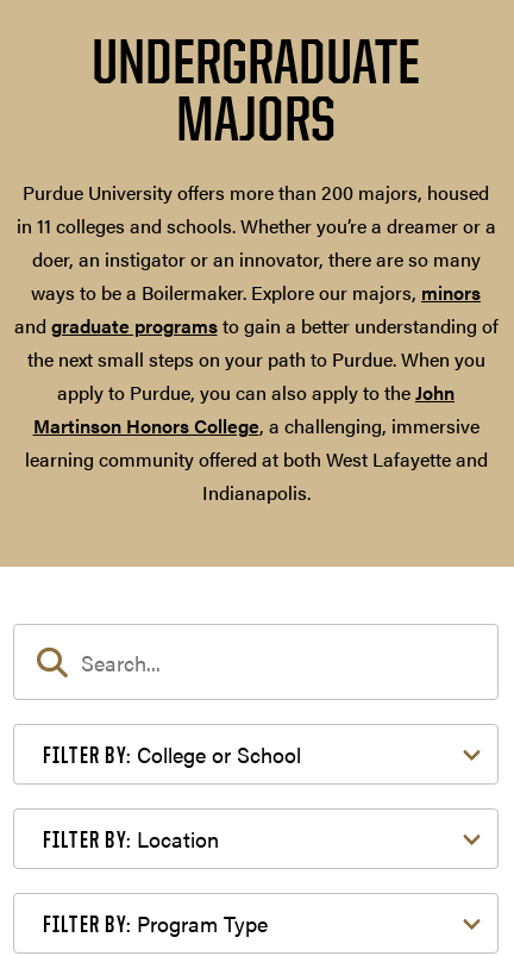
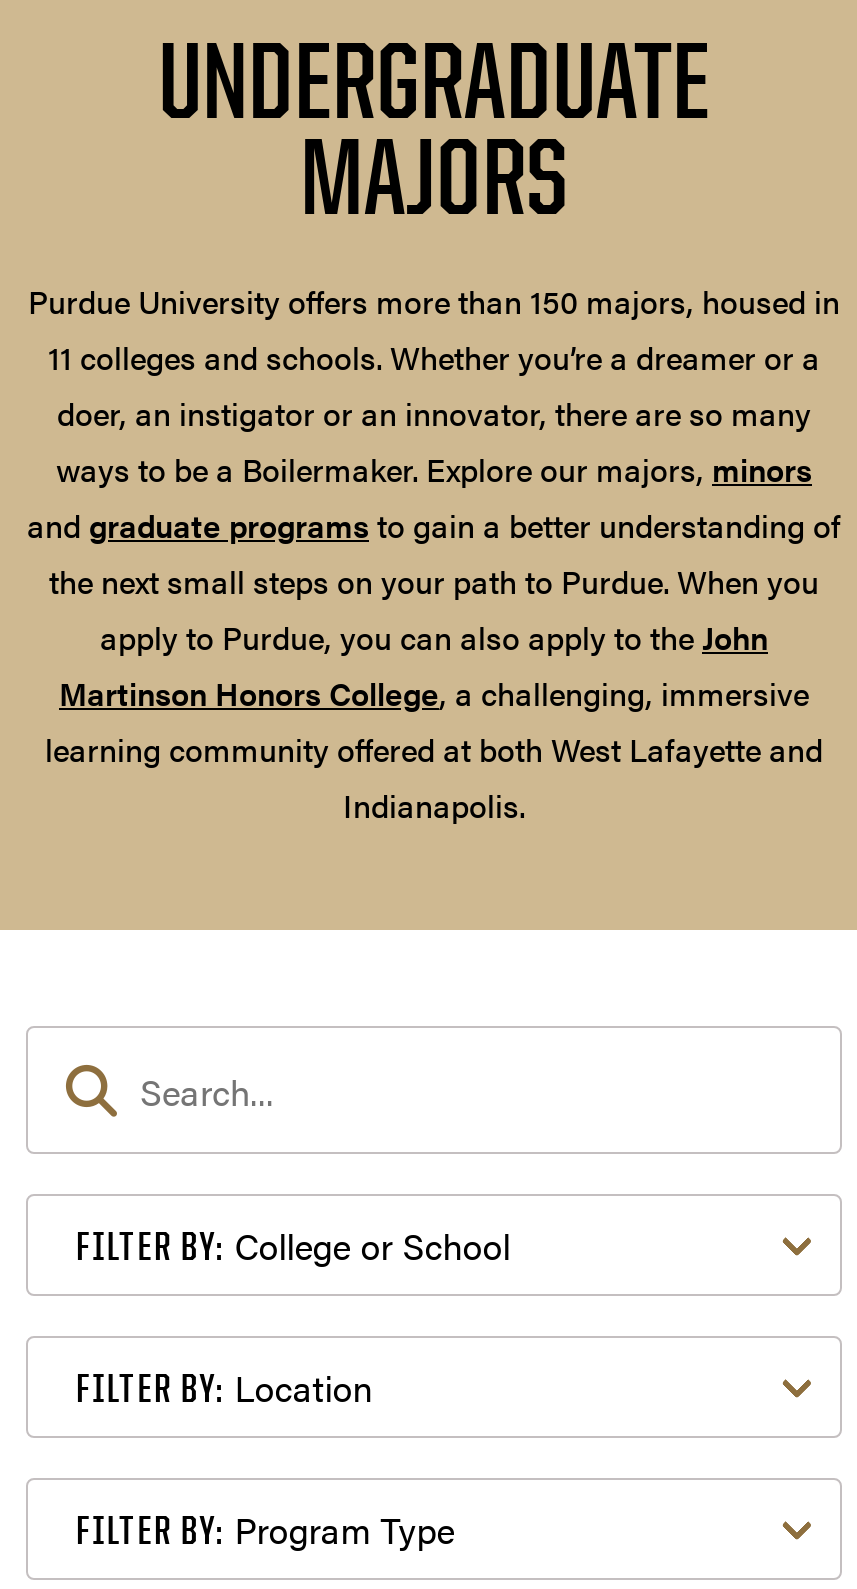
- Purdue University offers more than 200 majors, housed
- in 11 colleges and schools. Whether you’re a dreamer or a
+ Purdue University offers more than 150 majors, housed in
+ 11 colleges and schools. Whether you’re a dreamer or a
